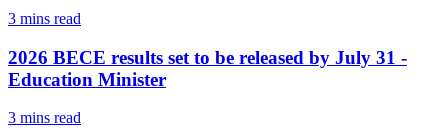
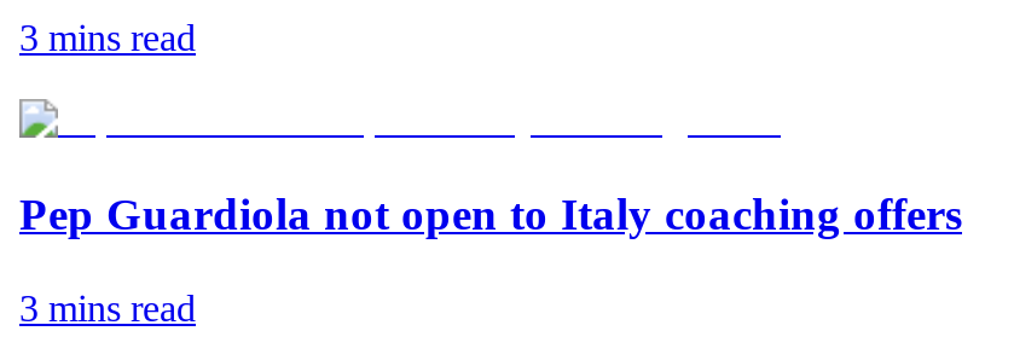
- 2026 BECE results set to be released by July 31 -
- Education Minister
+ Pep Guardiola not open to Italy coaching offers
